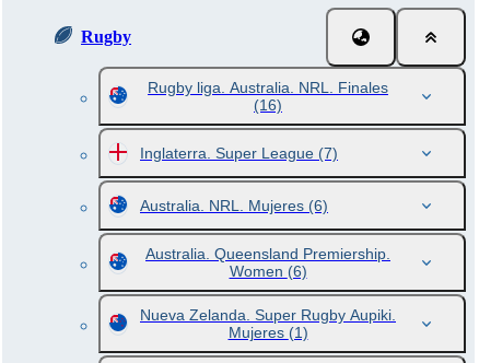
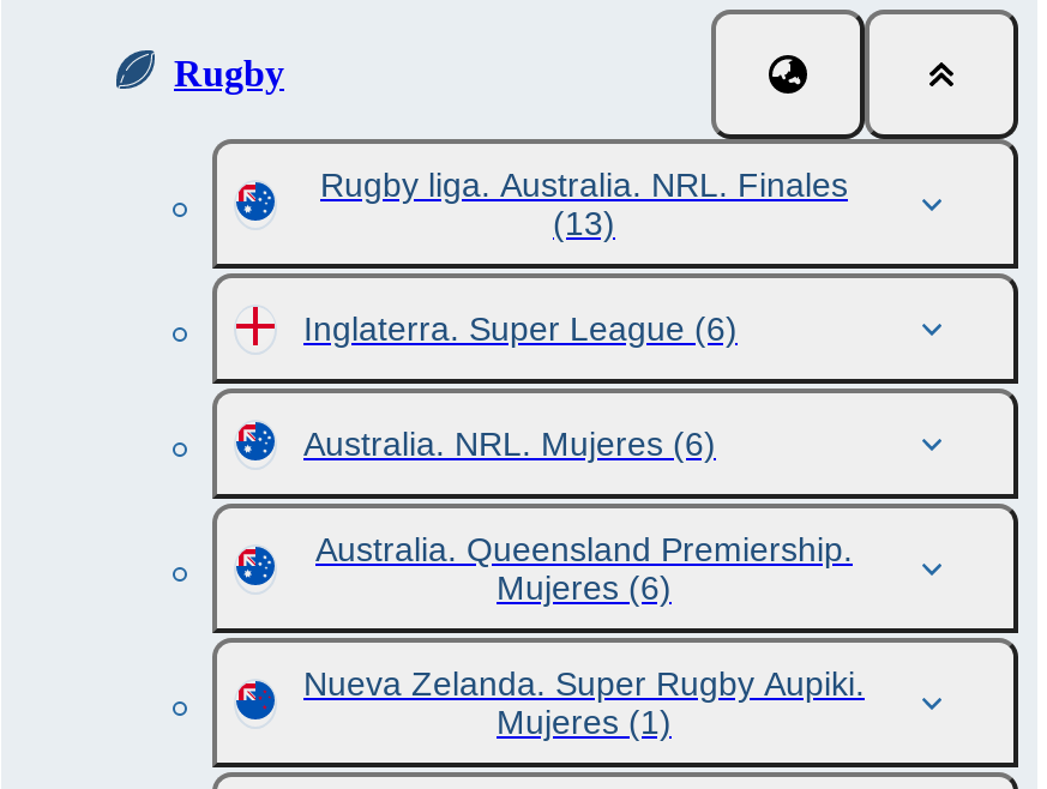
- (16)
+ (13)

- Inglaterra. Super League (7)
+ Inglaterra. Super League (6)

- Women (6)
+ Mujeres (6)
